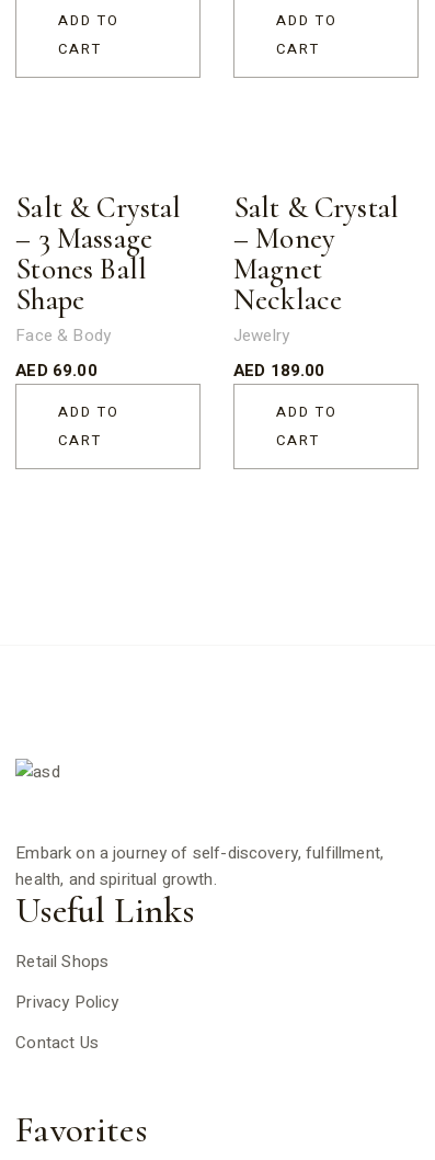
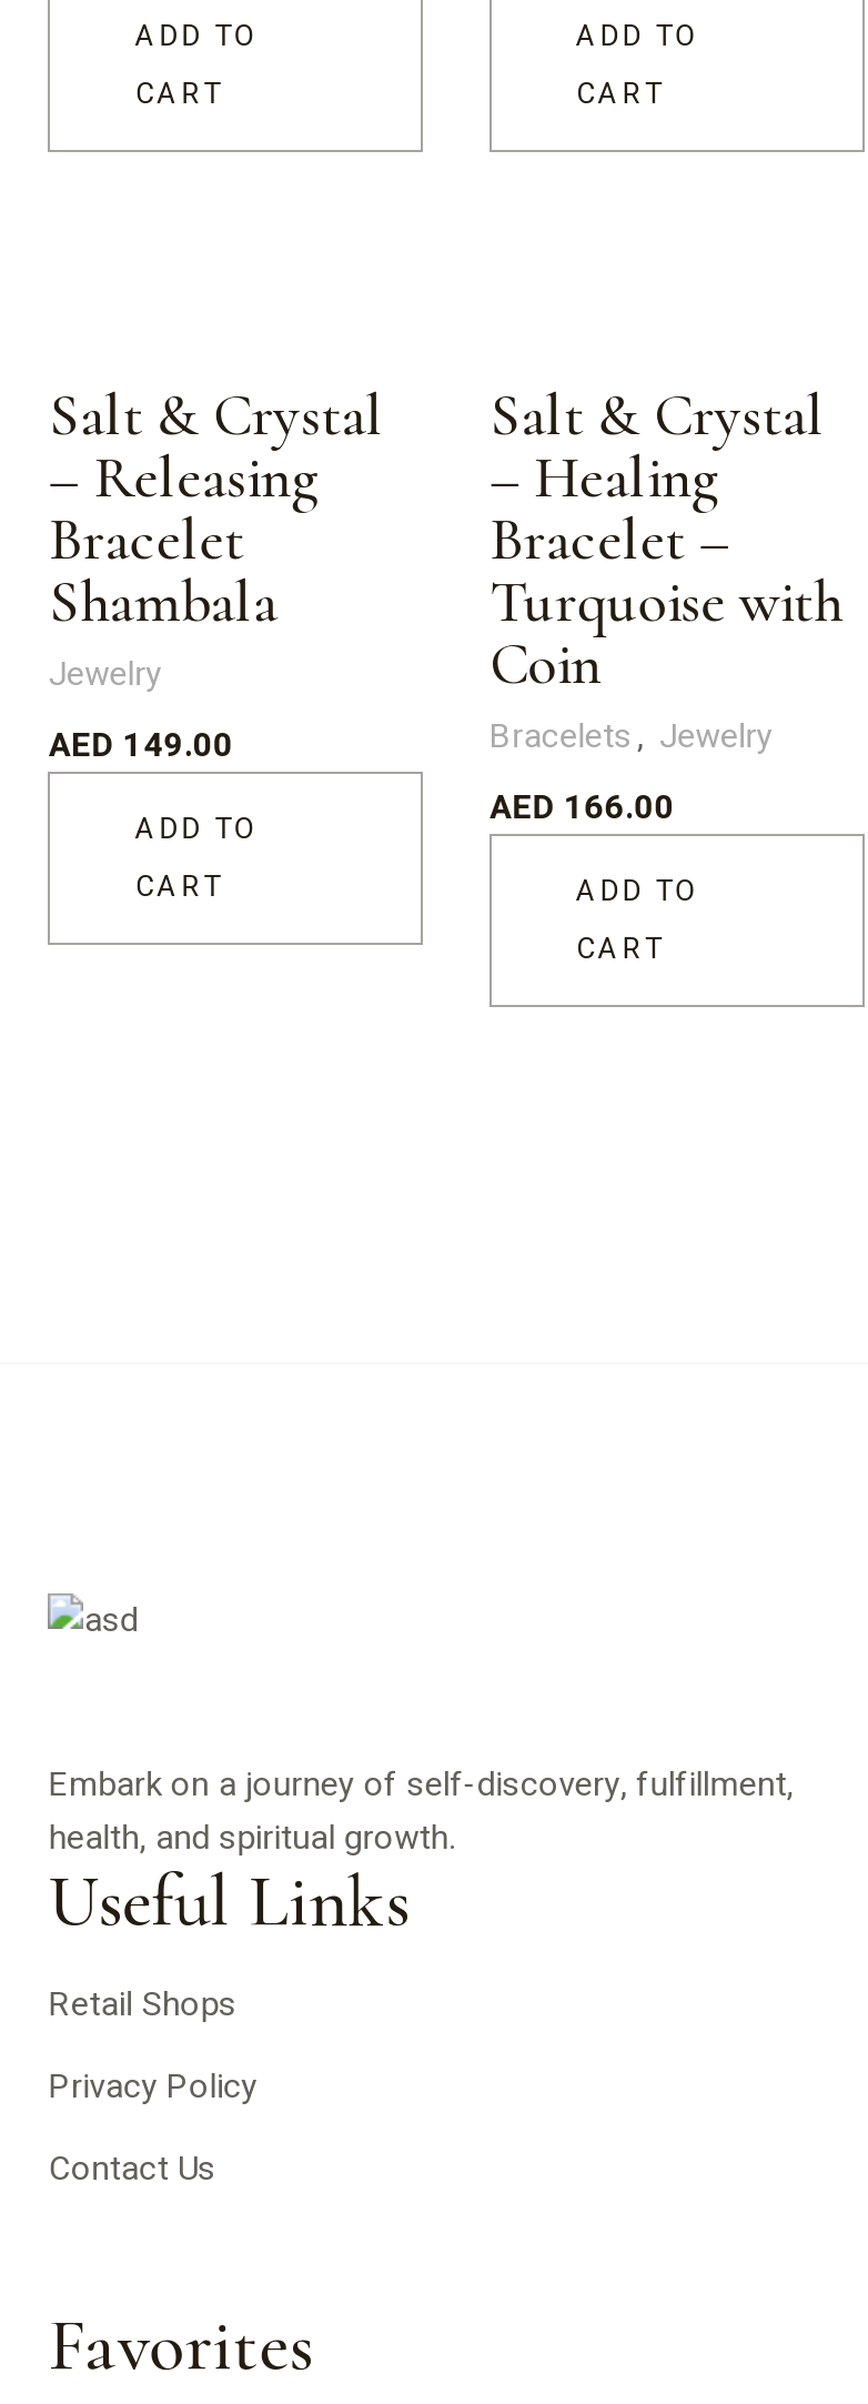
- – 3 Massage
- Stones Ball
- Shape
- Face & Body
+ – Releasing
+ Bracelet
+ Shambala
+ Jewelry

- – Money
- Magnet
- Necklace
- Jewelry
+ – Healing
+ Bracelet –
+ Turquoise with
+ Coin
+ Bracelets Jewelry

- AED 69.00
+ AED 149.00

- AED 189.00
+ AED 166.00
